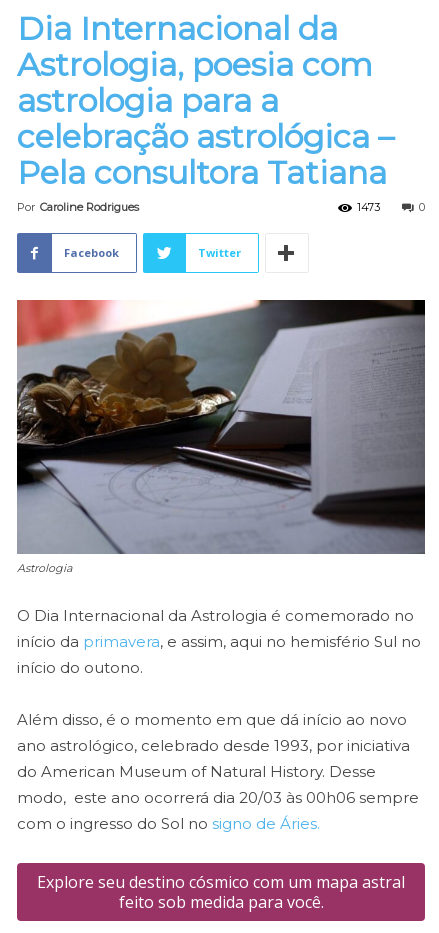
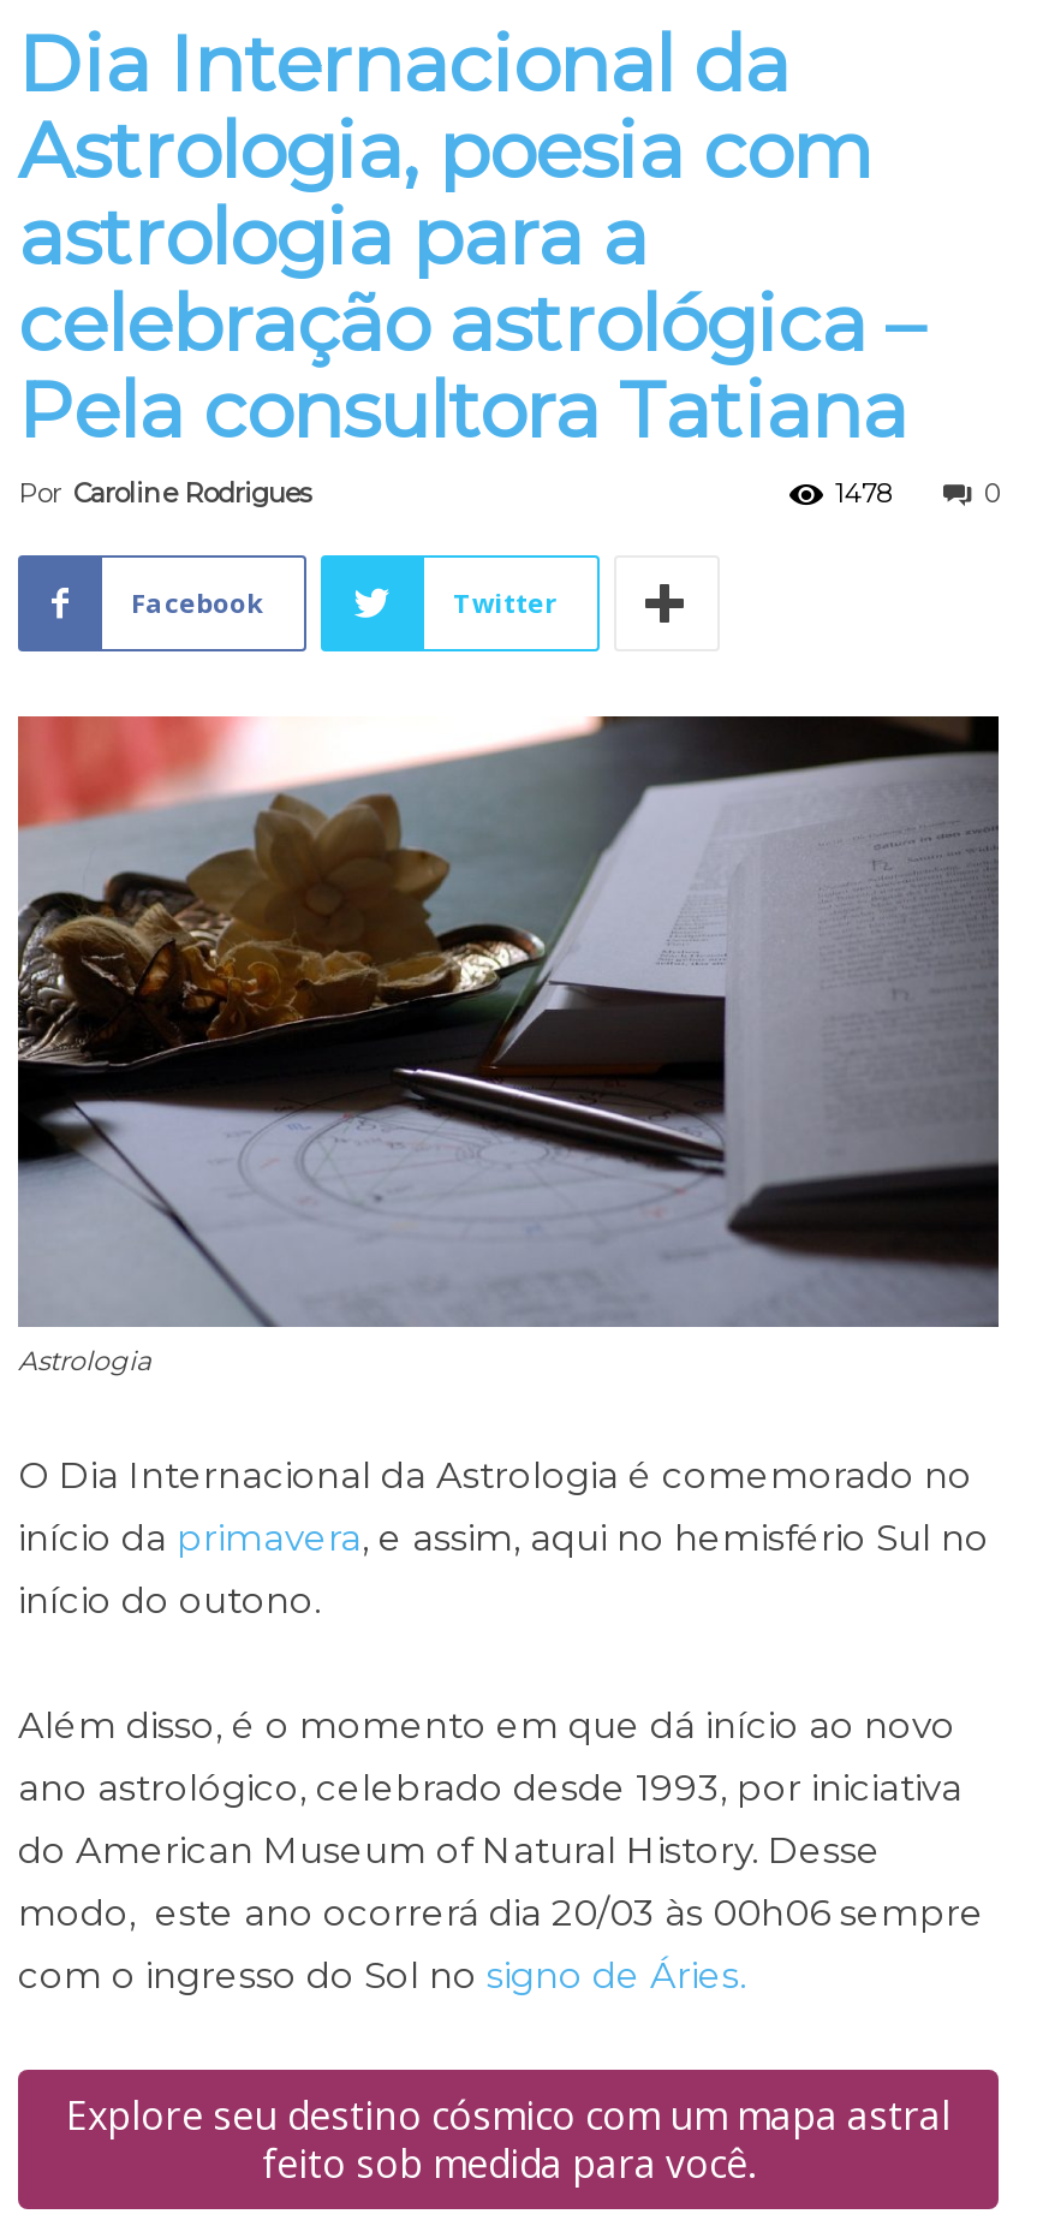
- 1473
+ 1478
